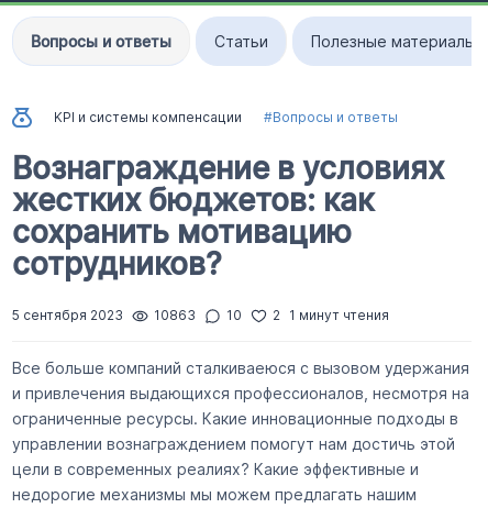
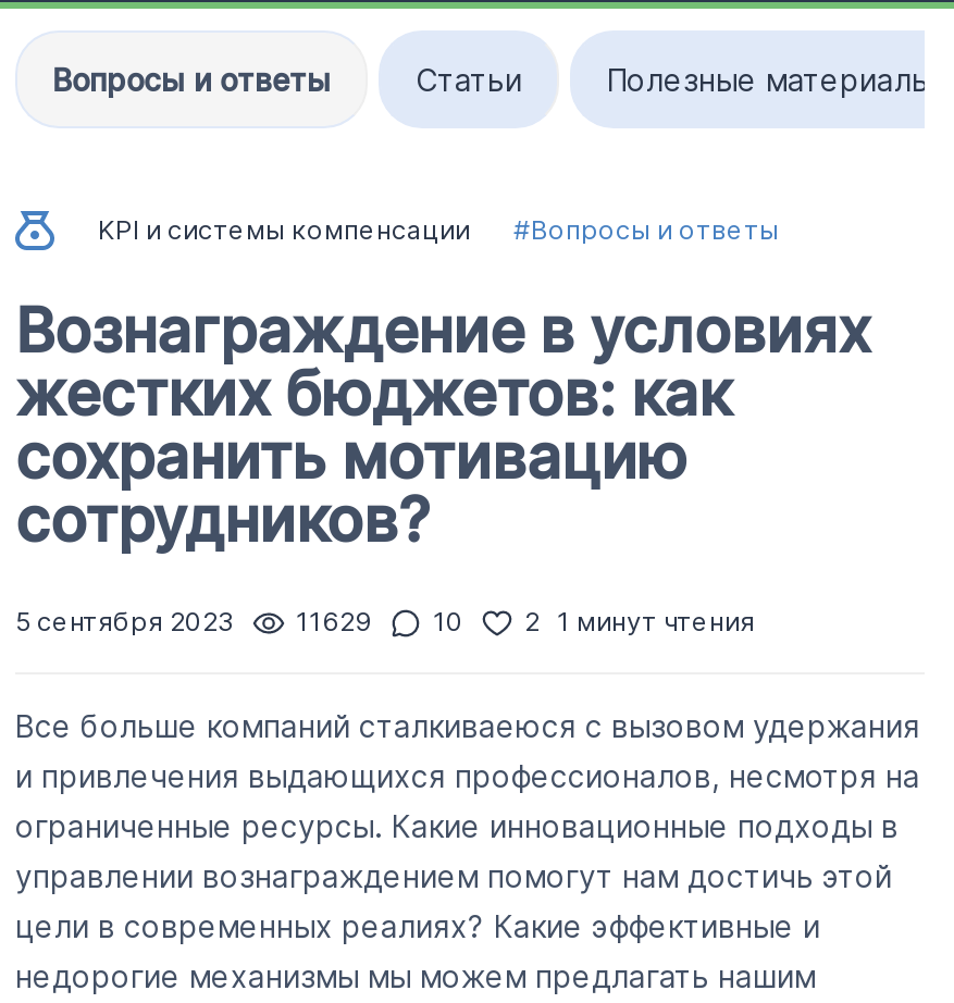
- 5 сентября 2023 10863 10 2 1 минут чтения
+ 5 сентября 2023 11629 10 2 1 минут чтения
